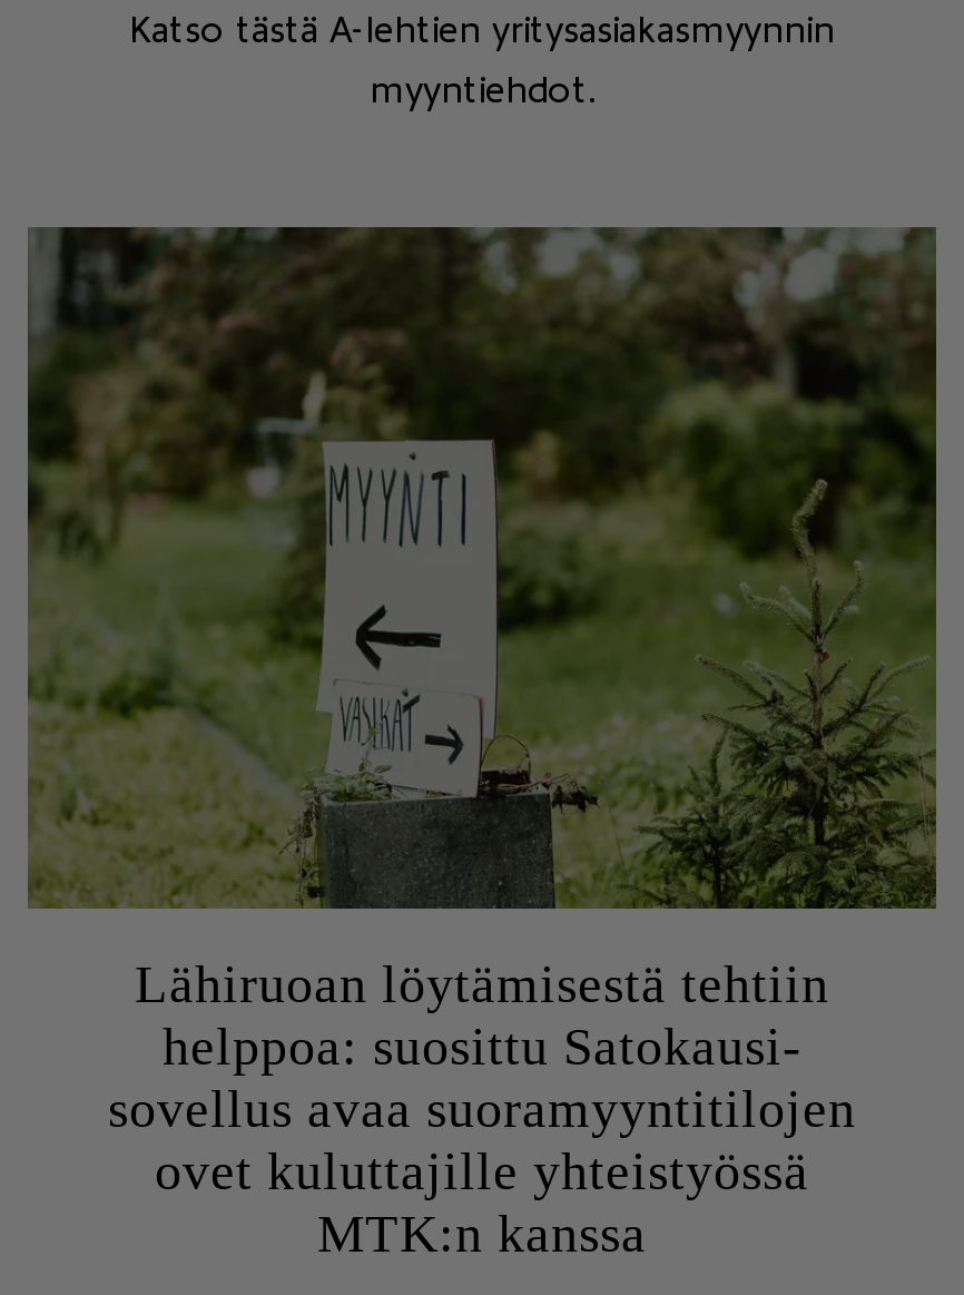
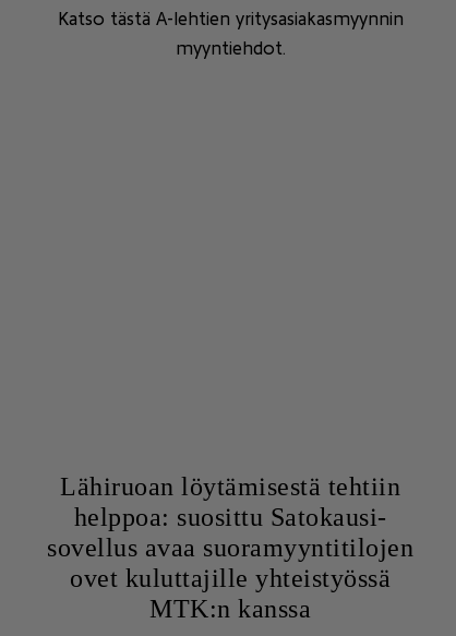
- [image]
